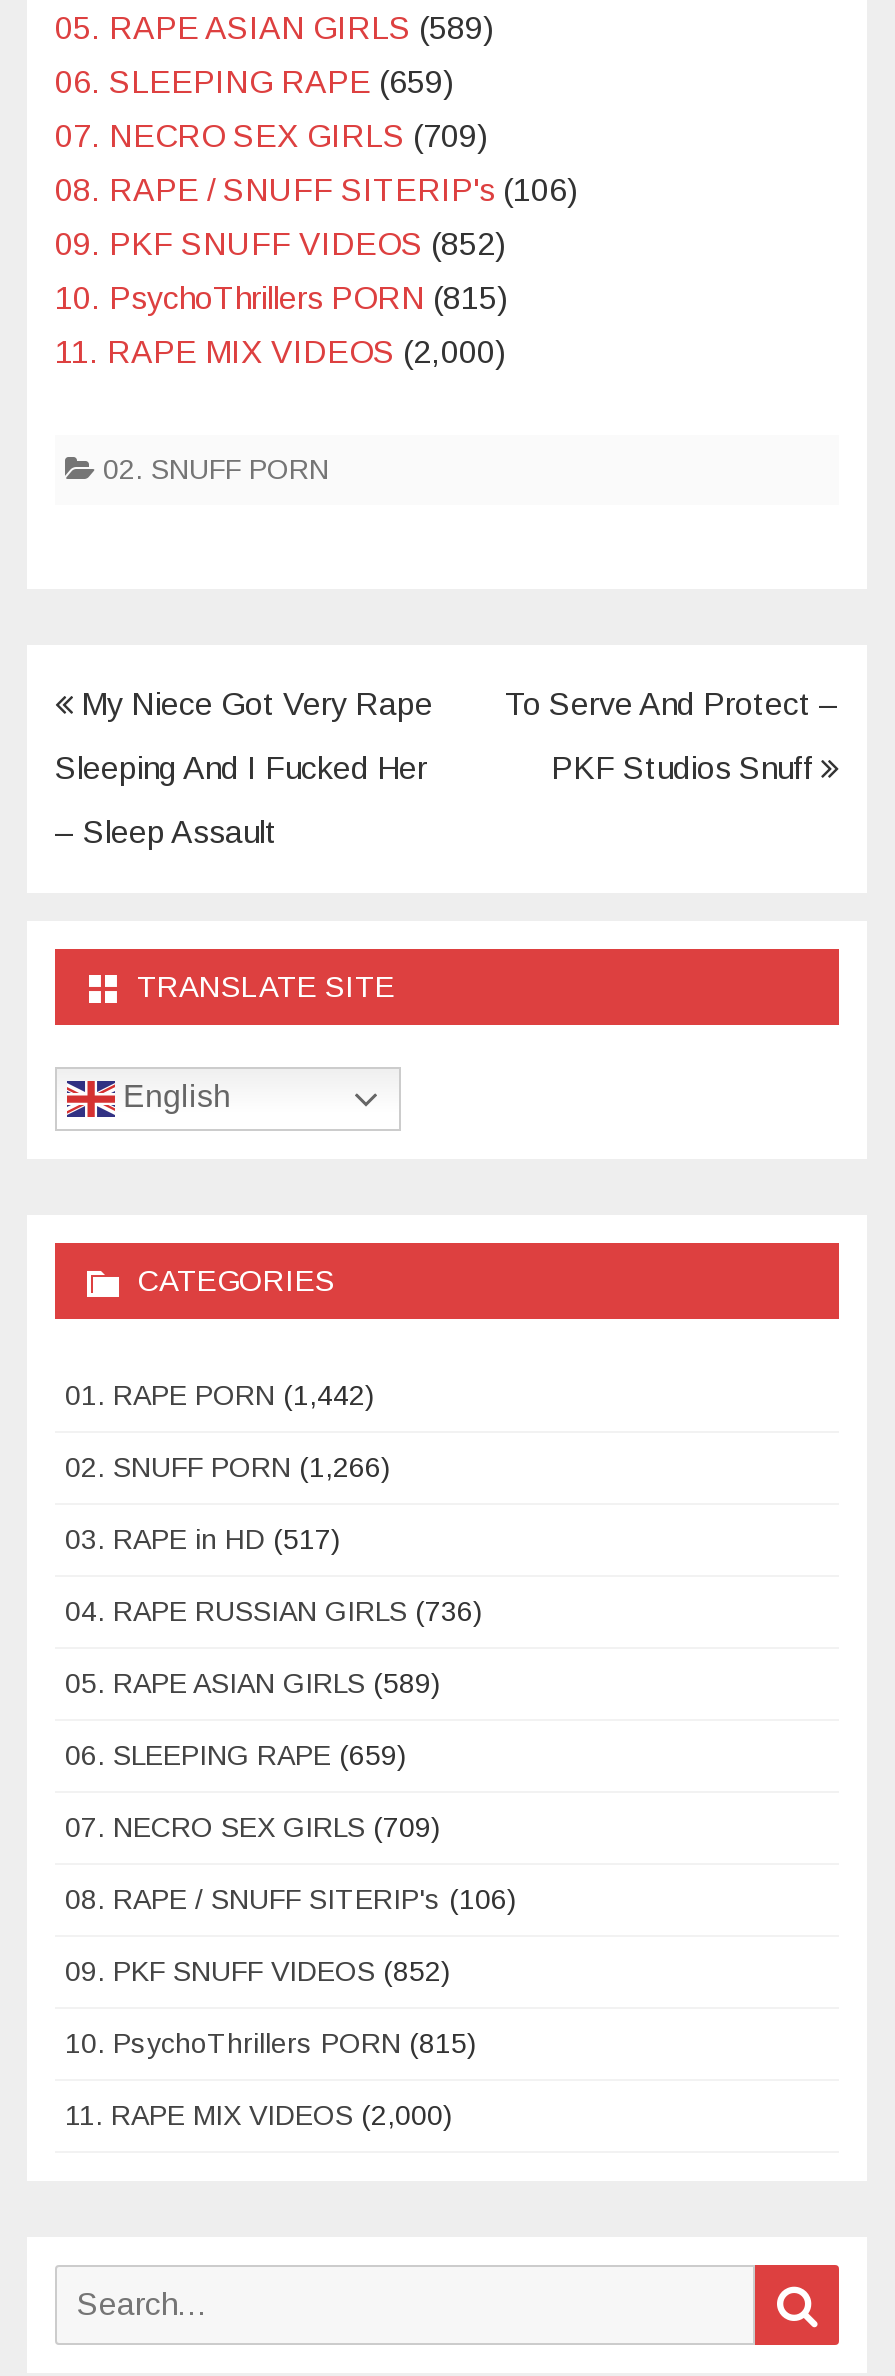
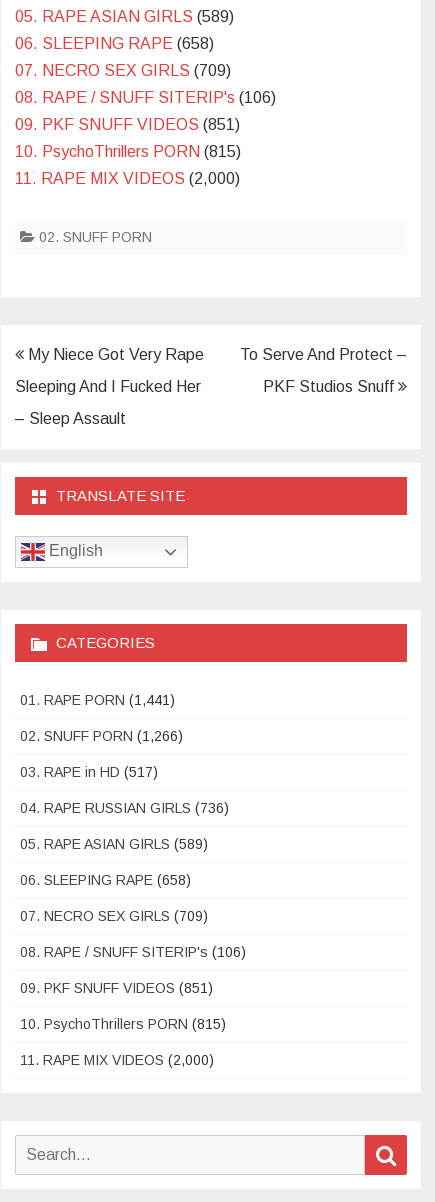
- 06. SLEEPING RAPE (659)
+ 06. SLEEPING RAPE (658)

- 09. PKF SNUFF VIDEOS (852)
+ 09. PKF SNUFF VIDEOS (851)

- 01. RAPE PORN (1,442)
+ 01. RAPE PORN (1,441)

- 06. SLEEPING RAPE (659)
+ 06. SLEEPING RAPE (658)

- 09. PKF SNUFF VIDEOS (852)
+ 09. PKF SNUFF VIDEOS (851)
